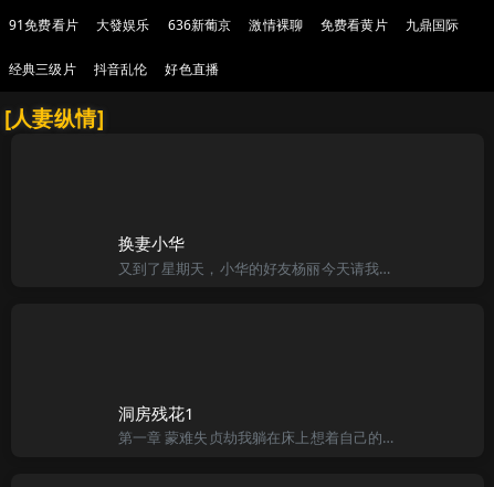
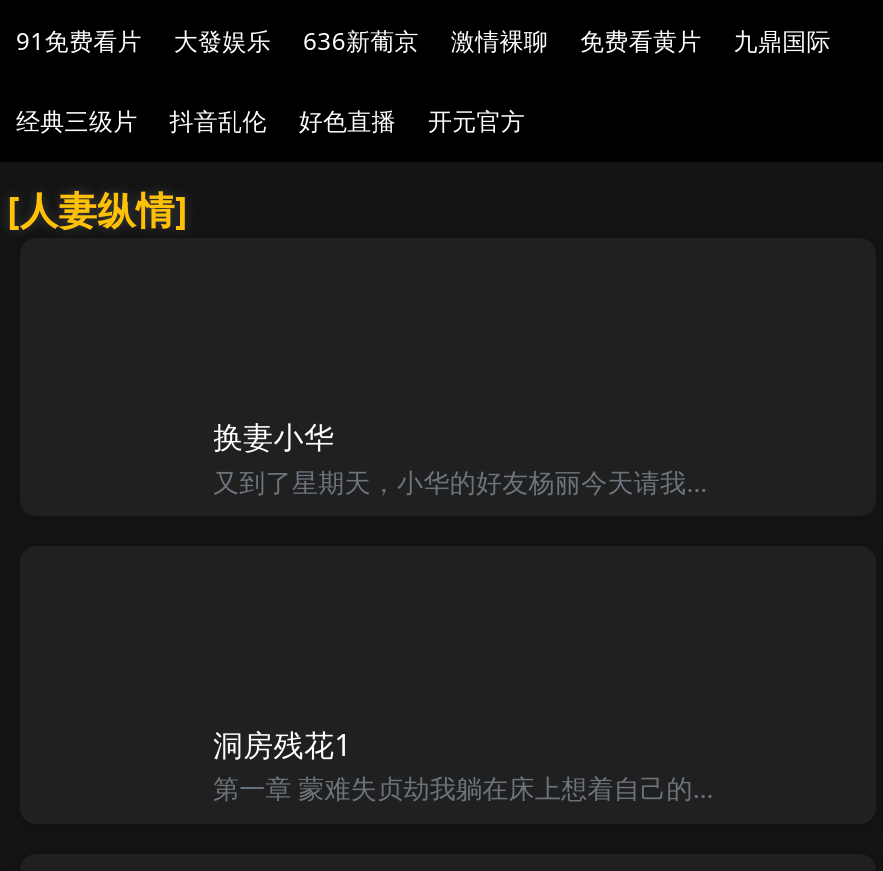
+ 开元官方
